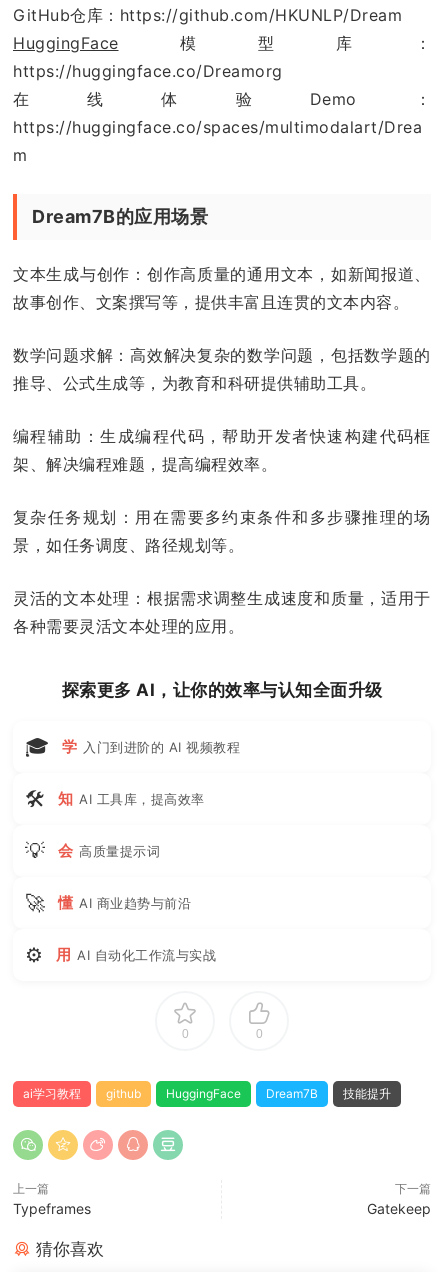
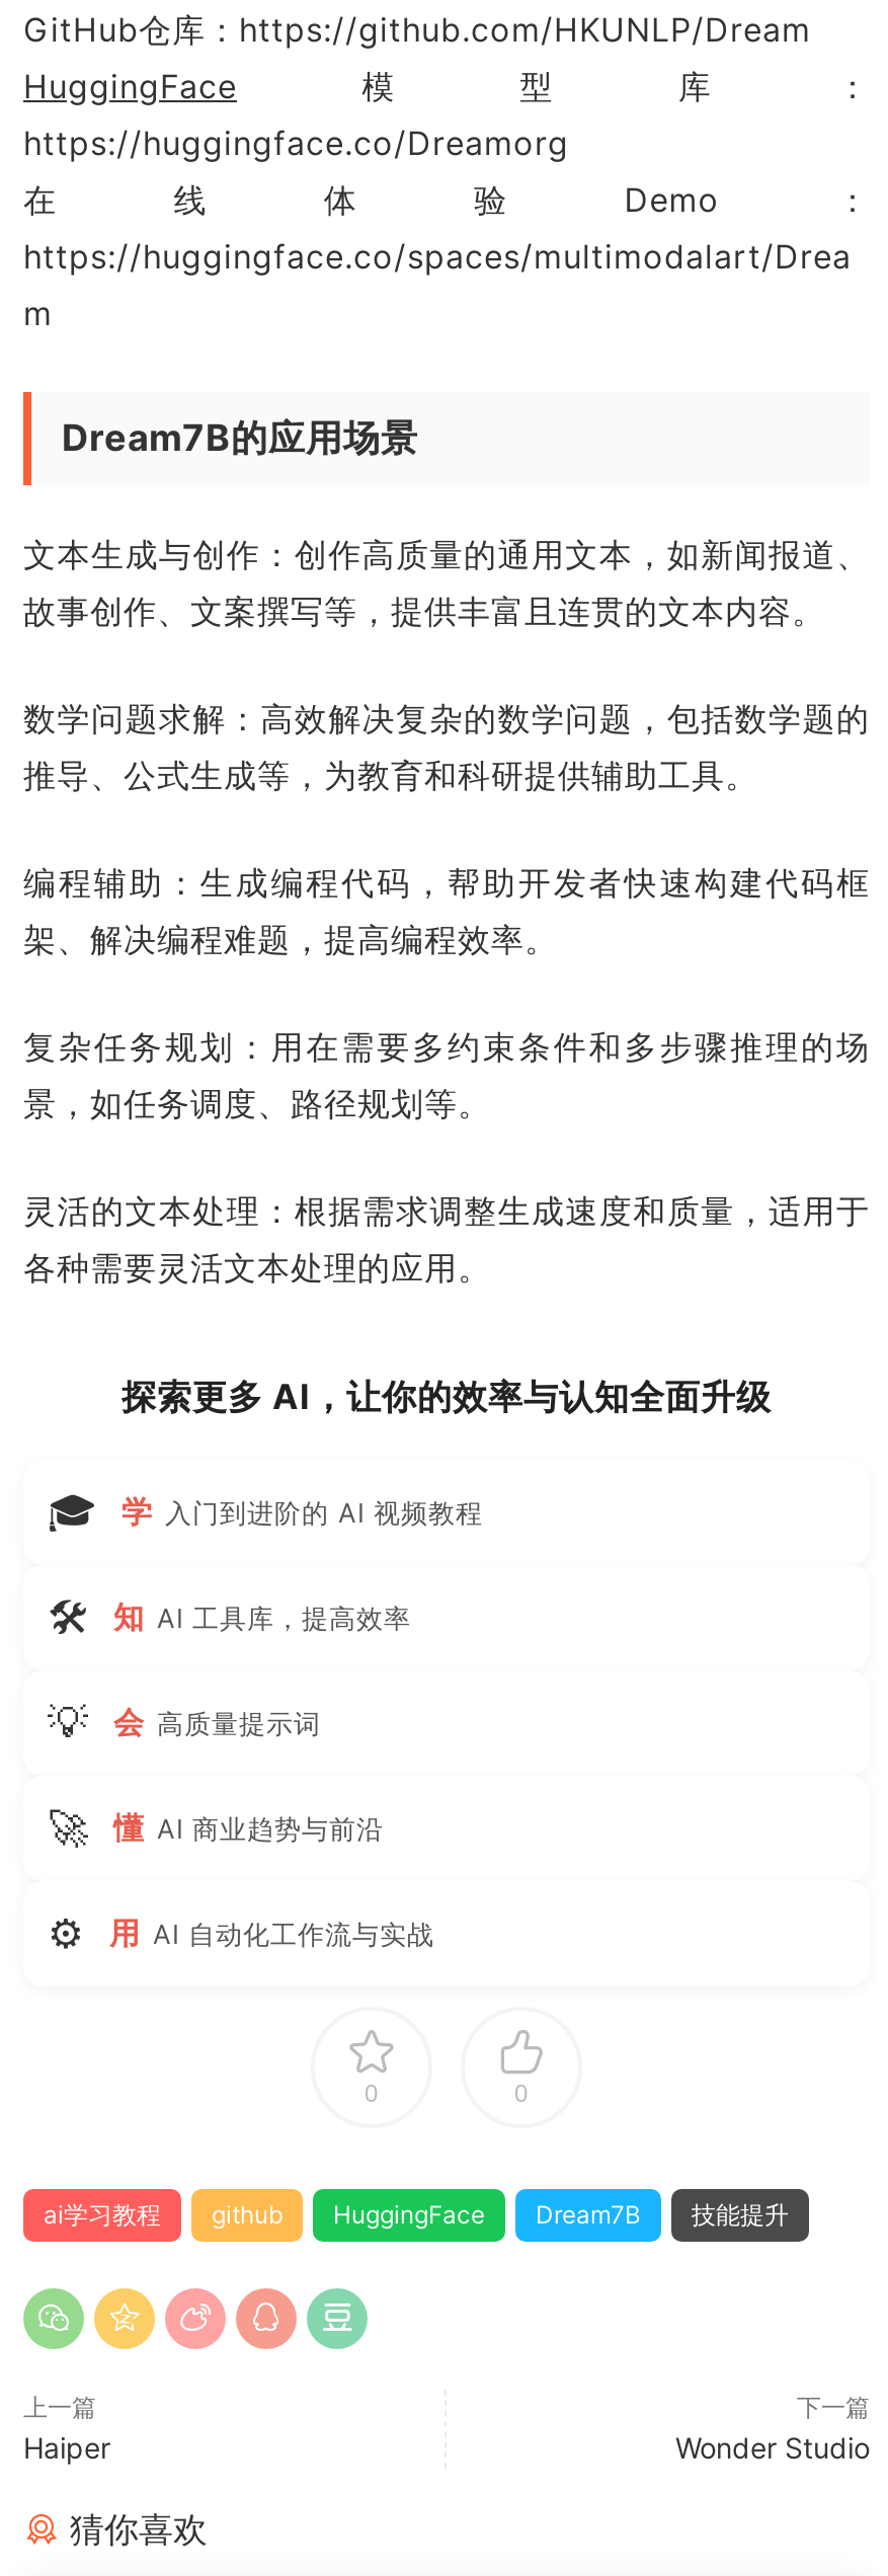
- Typeframes
+ Haiper

- Gatekeep
+ Wonder Studio
